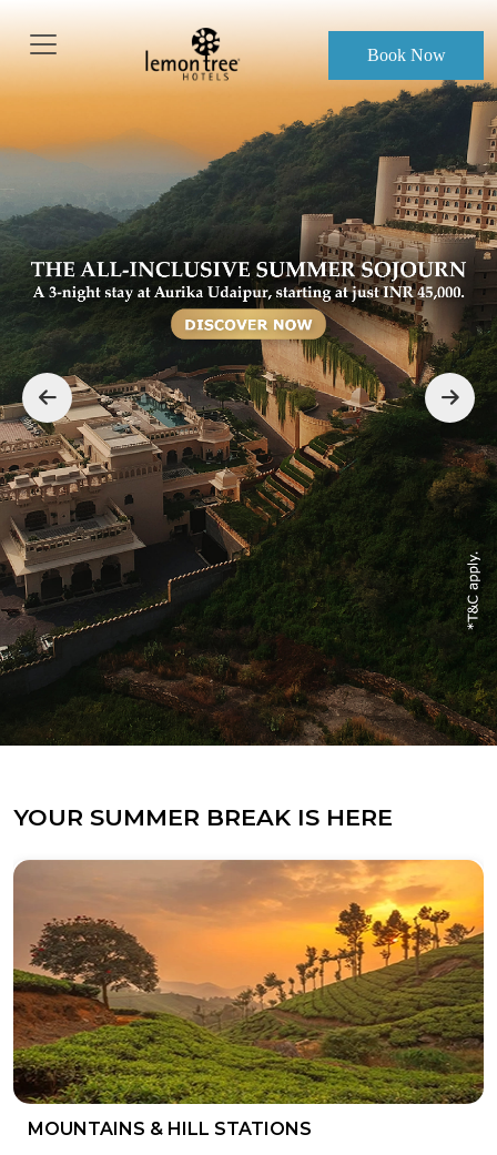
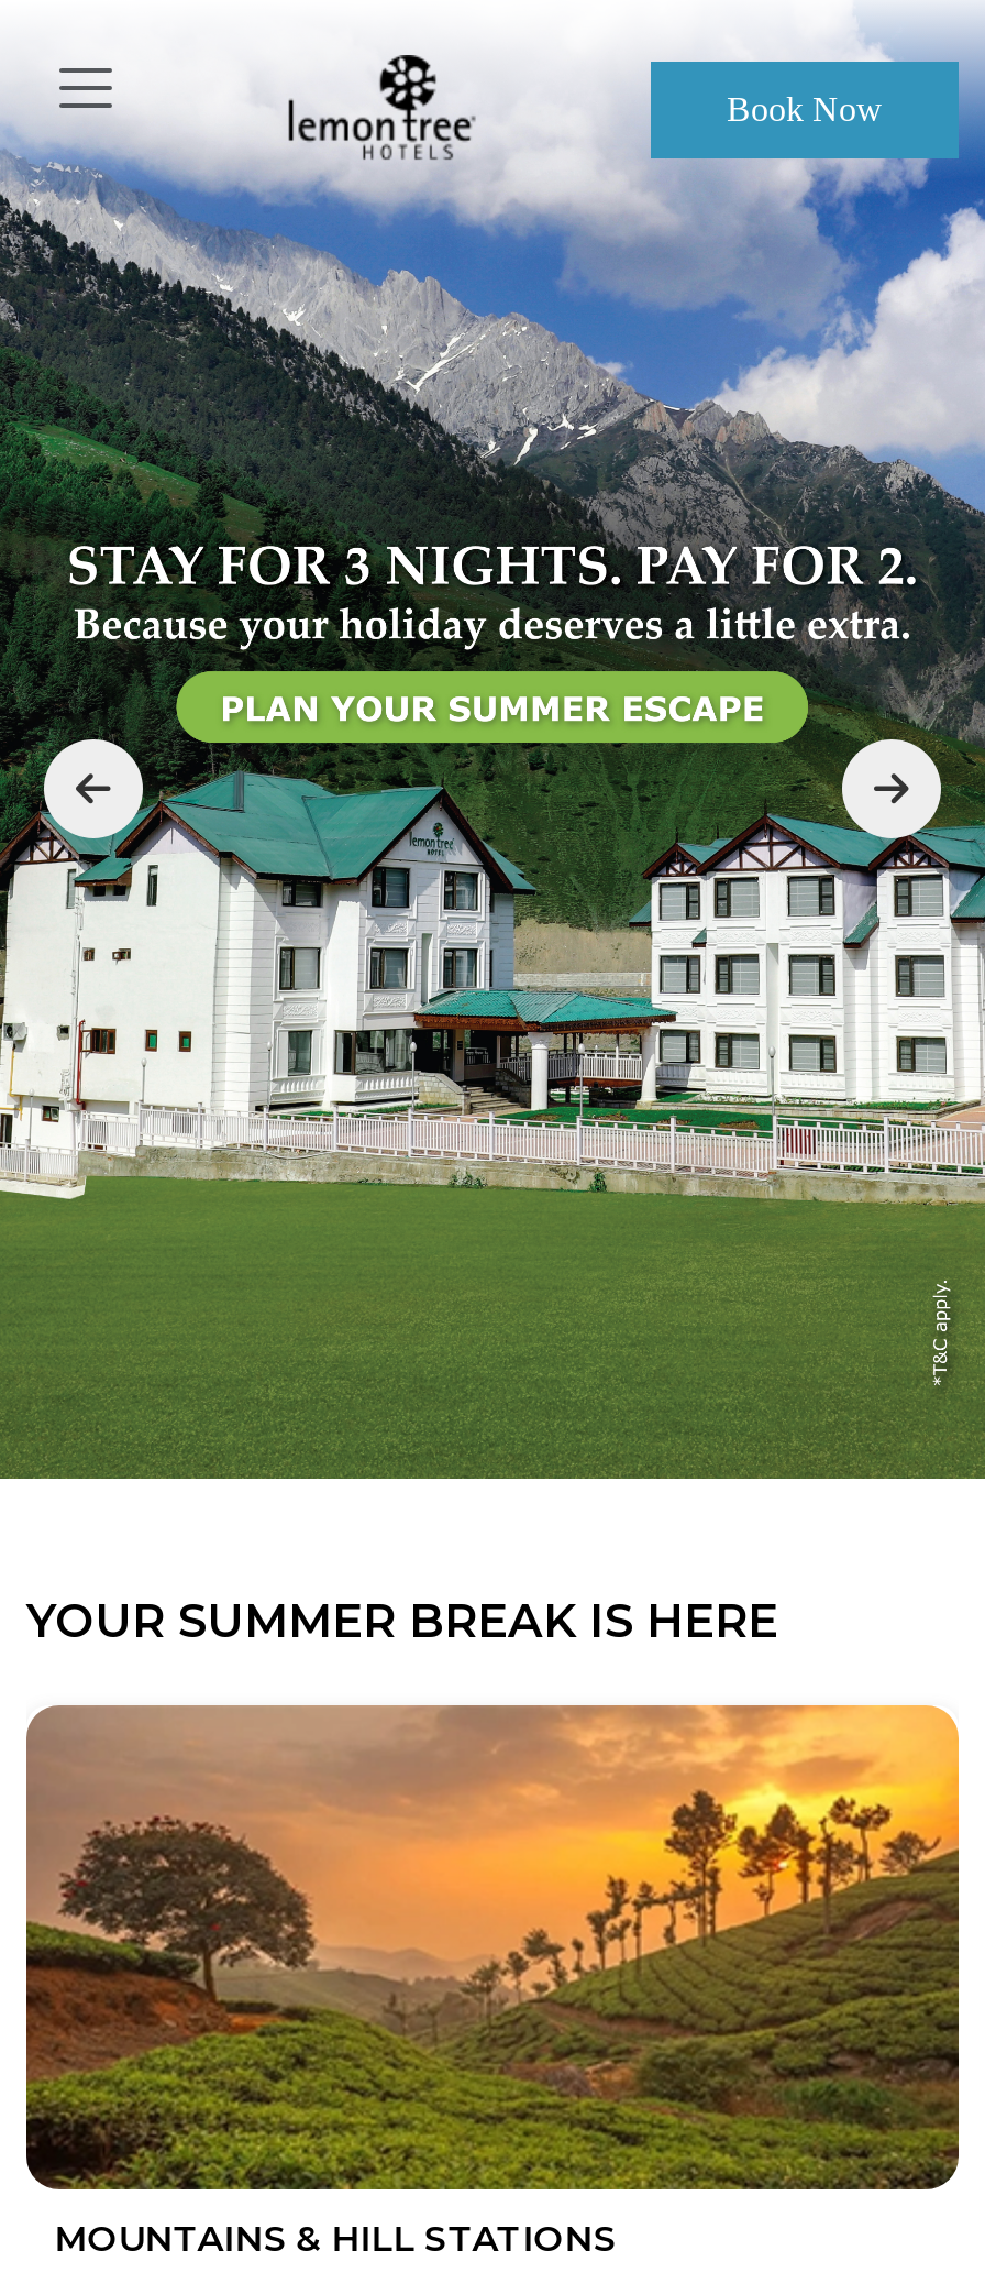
- [image]
+ [image]
